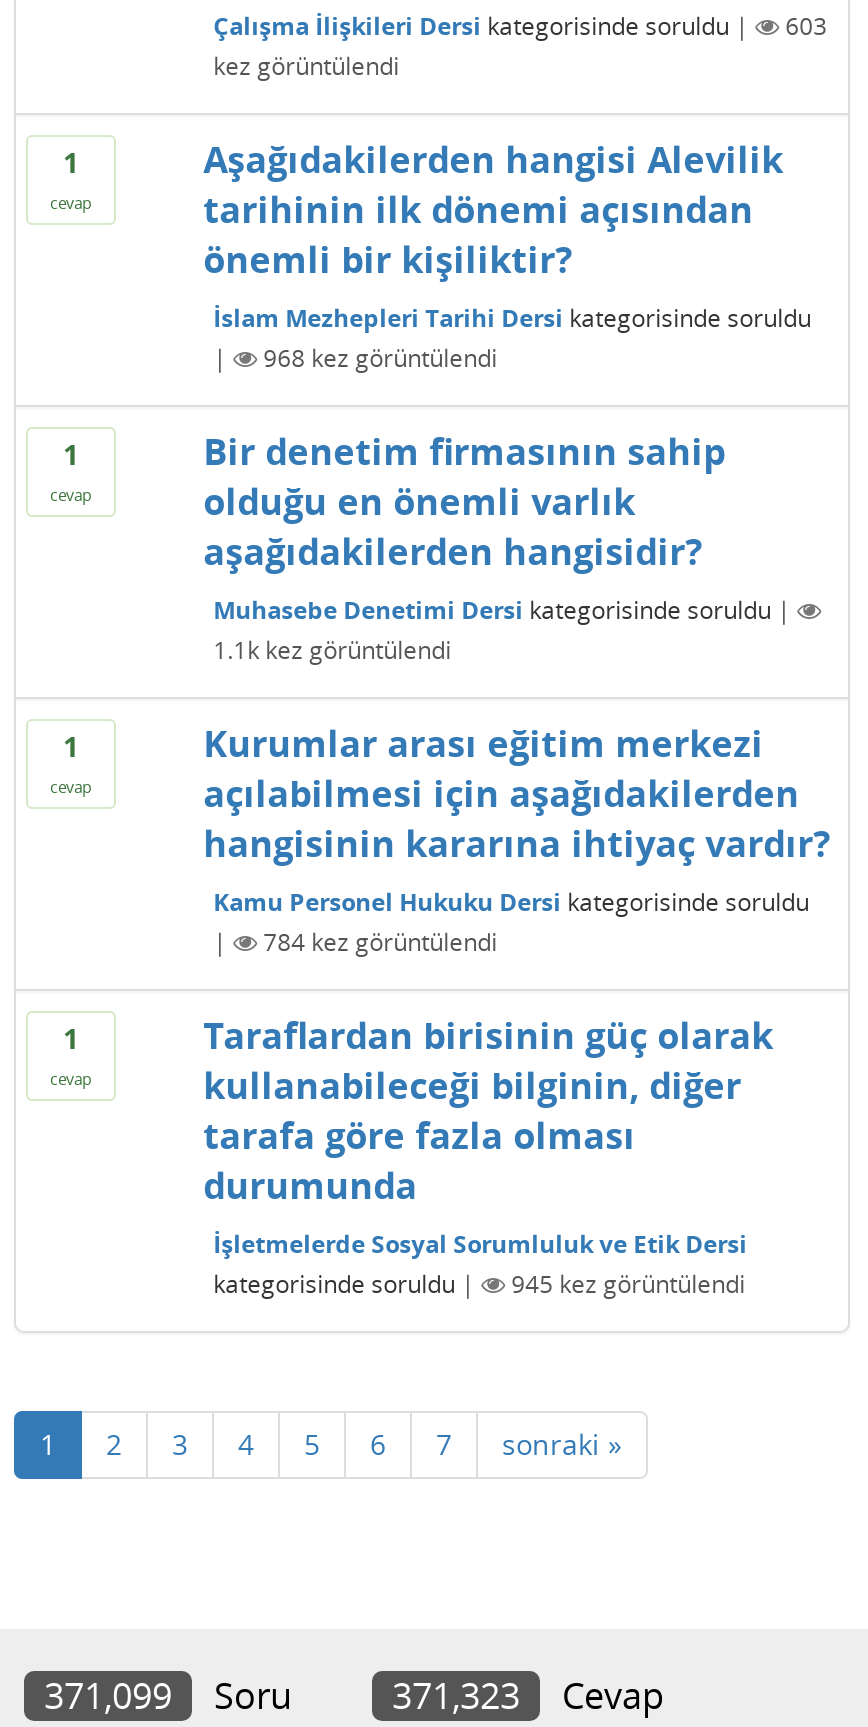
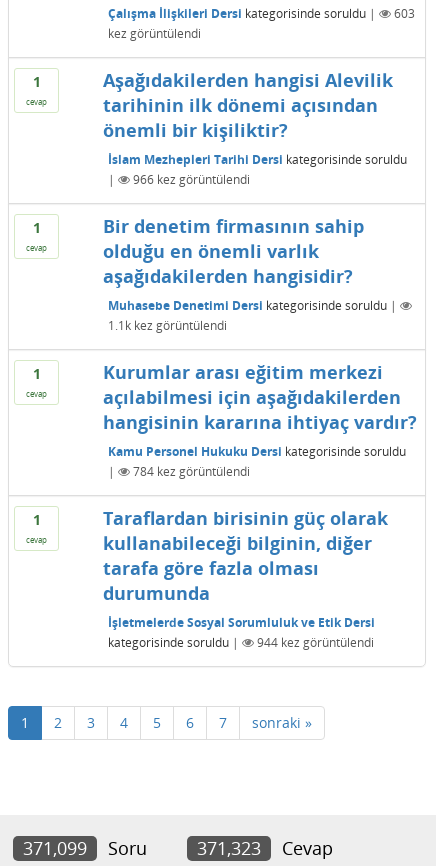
- 968 kez görüntülendi
+ 966 kez görüntülendi

- 945 kez görüntülendi
+ 944 kez görüntülendi
